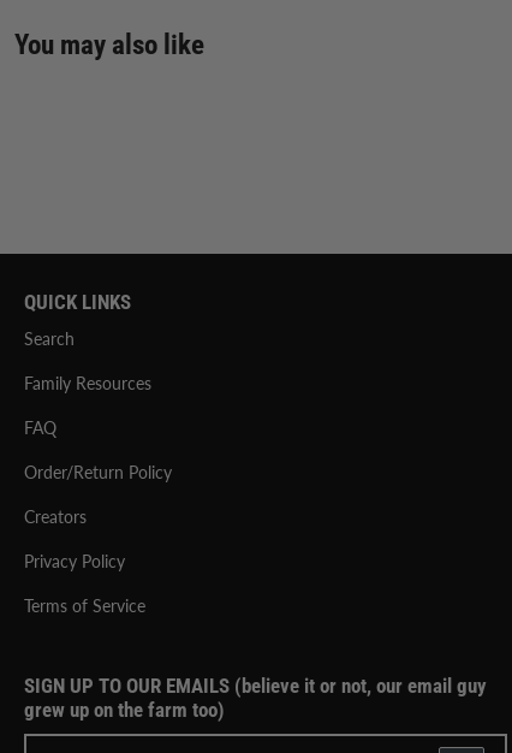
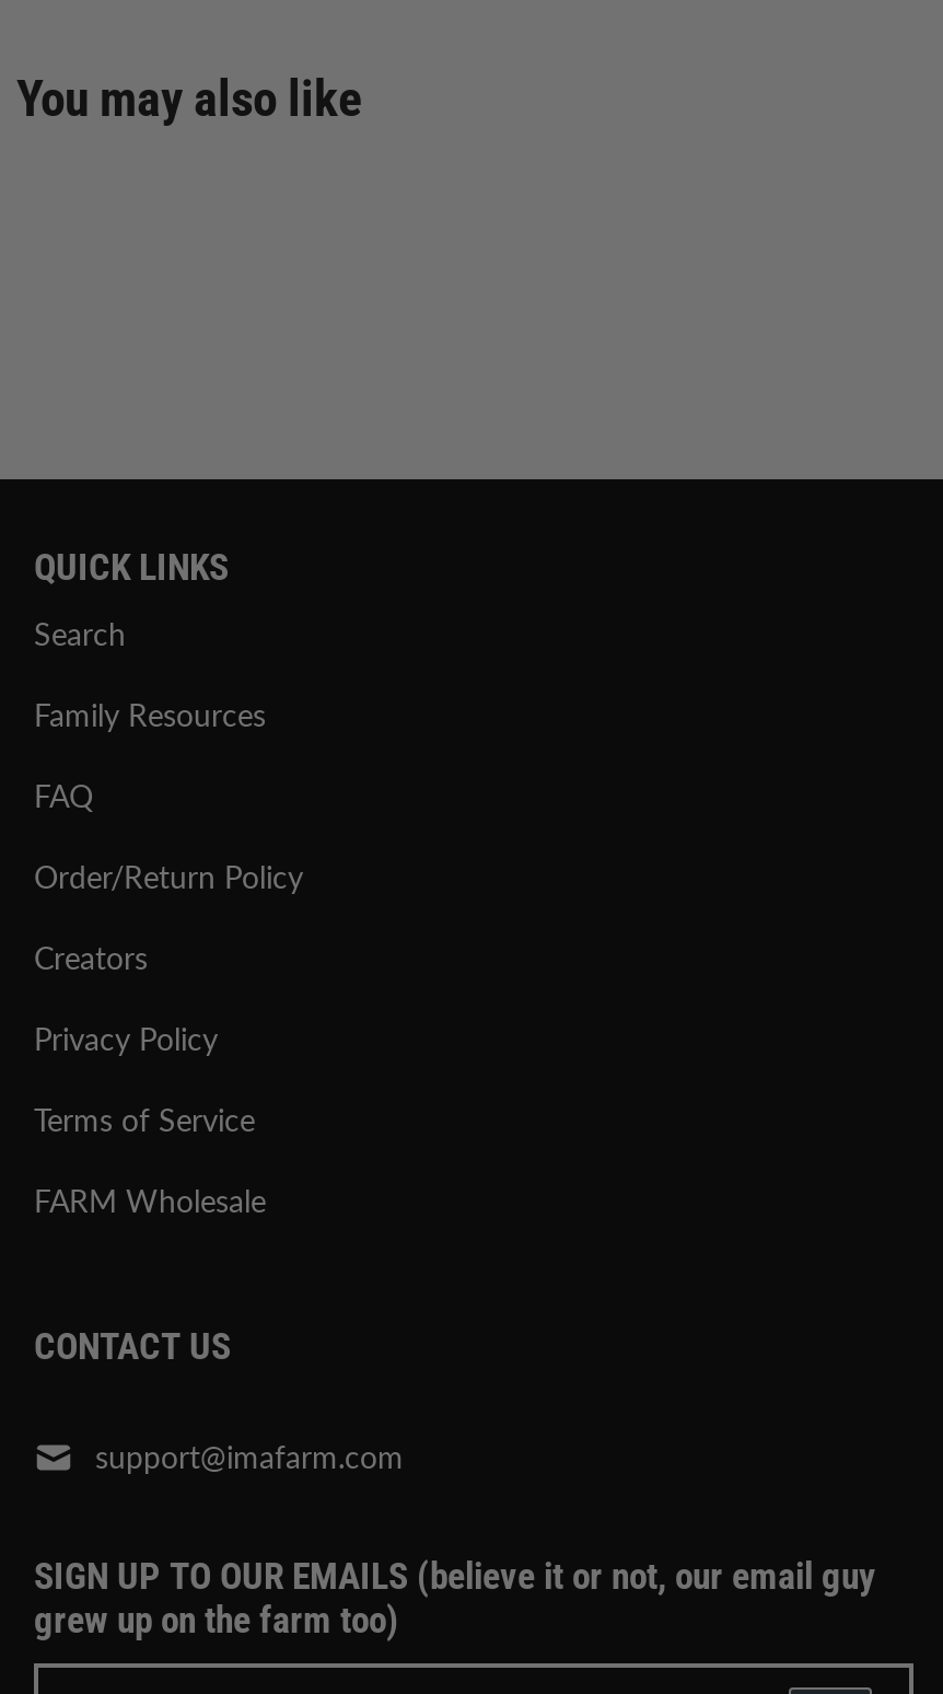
+ FARM Wholesale
+ CONTACT US
+ support@imafarm.com
